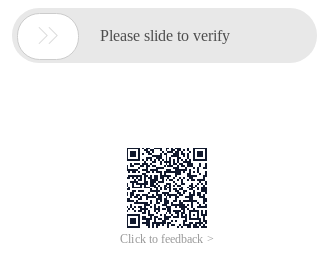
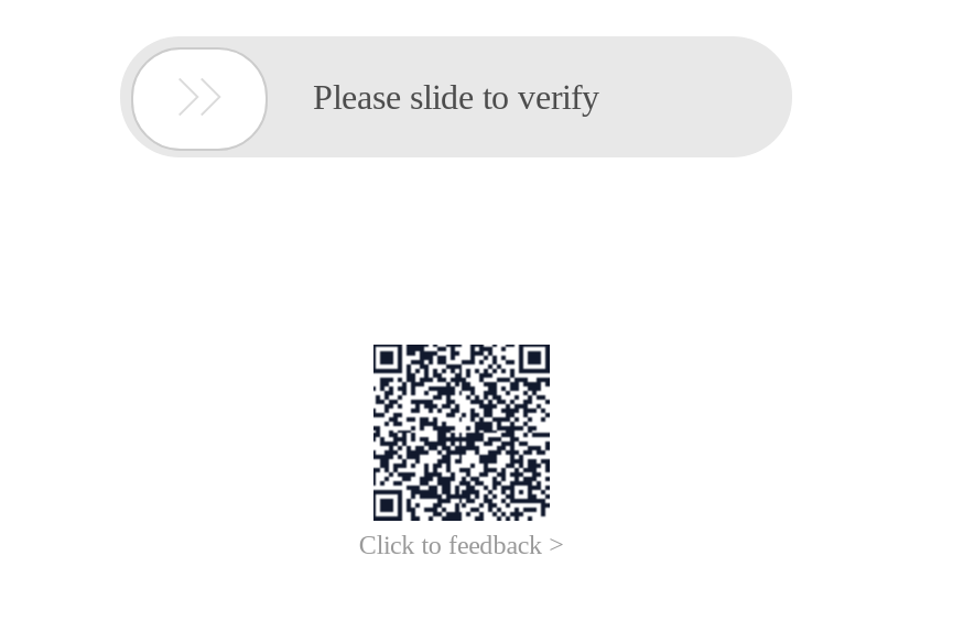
- [image]
+ [image]
